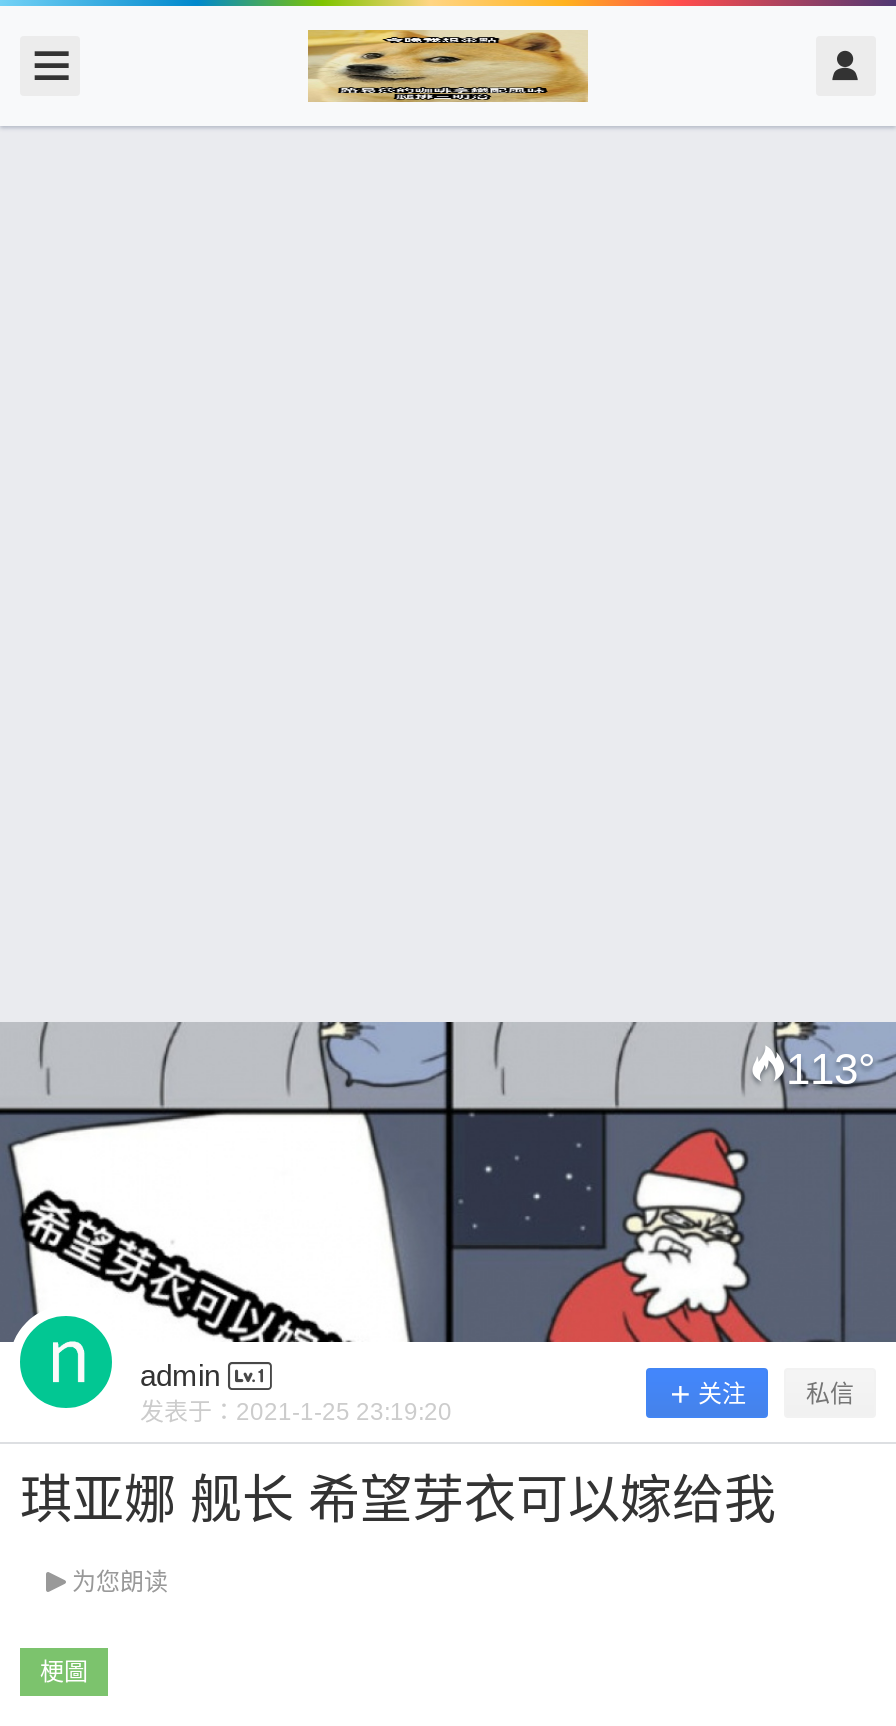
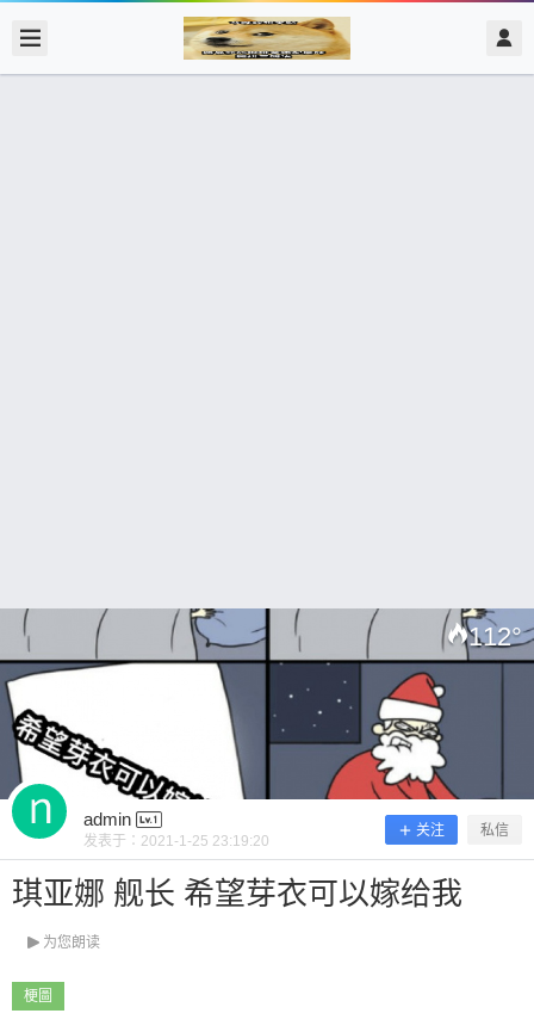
- 113 °
+ 112 °
